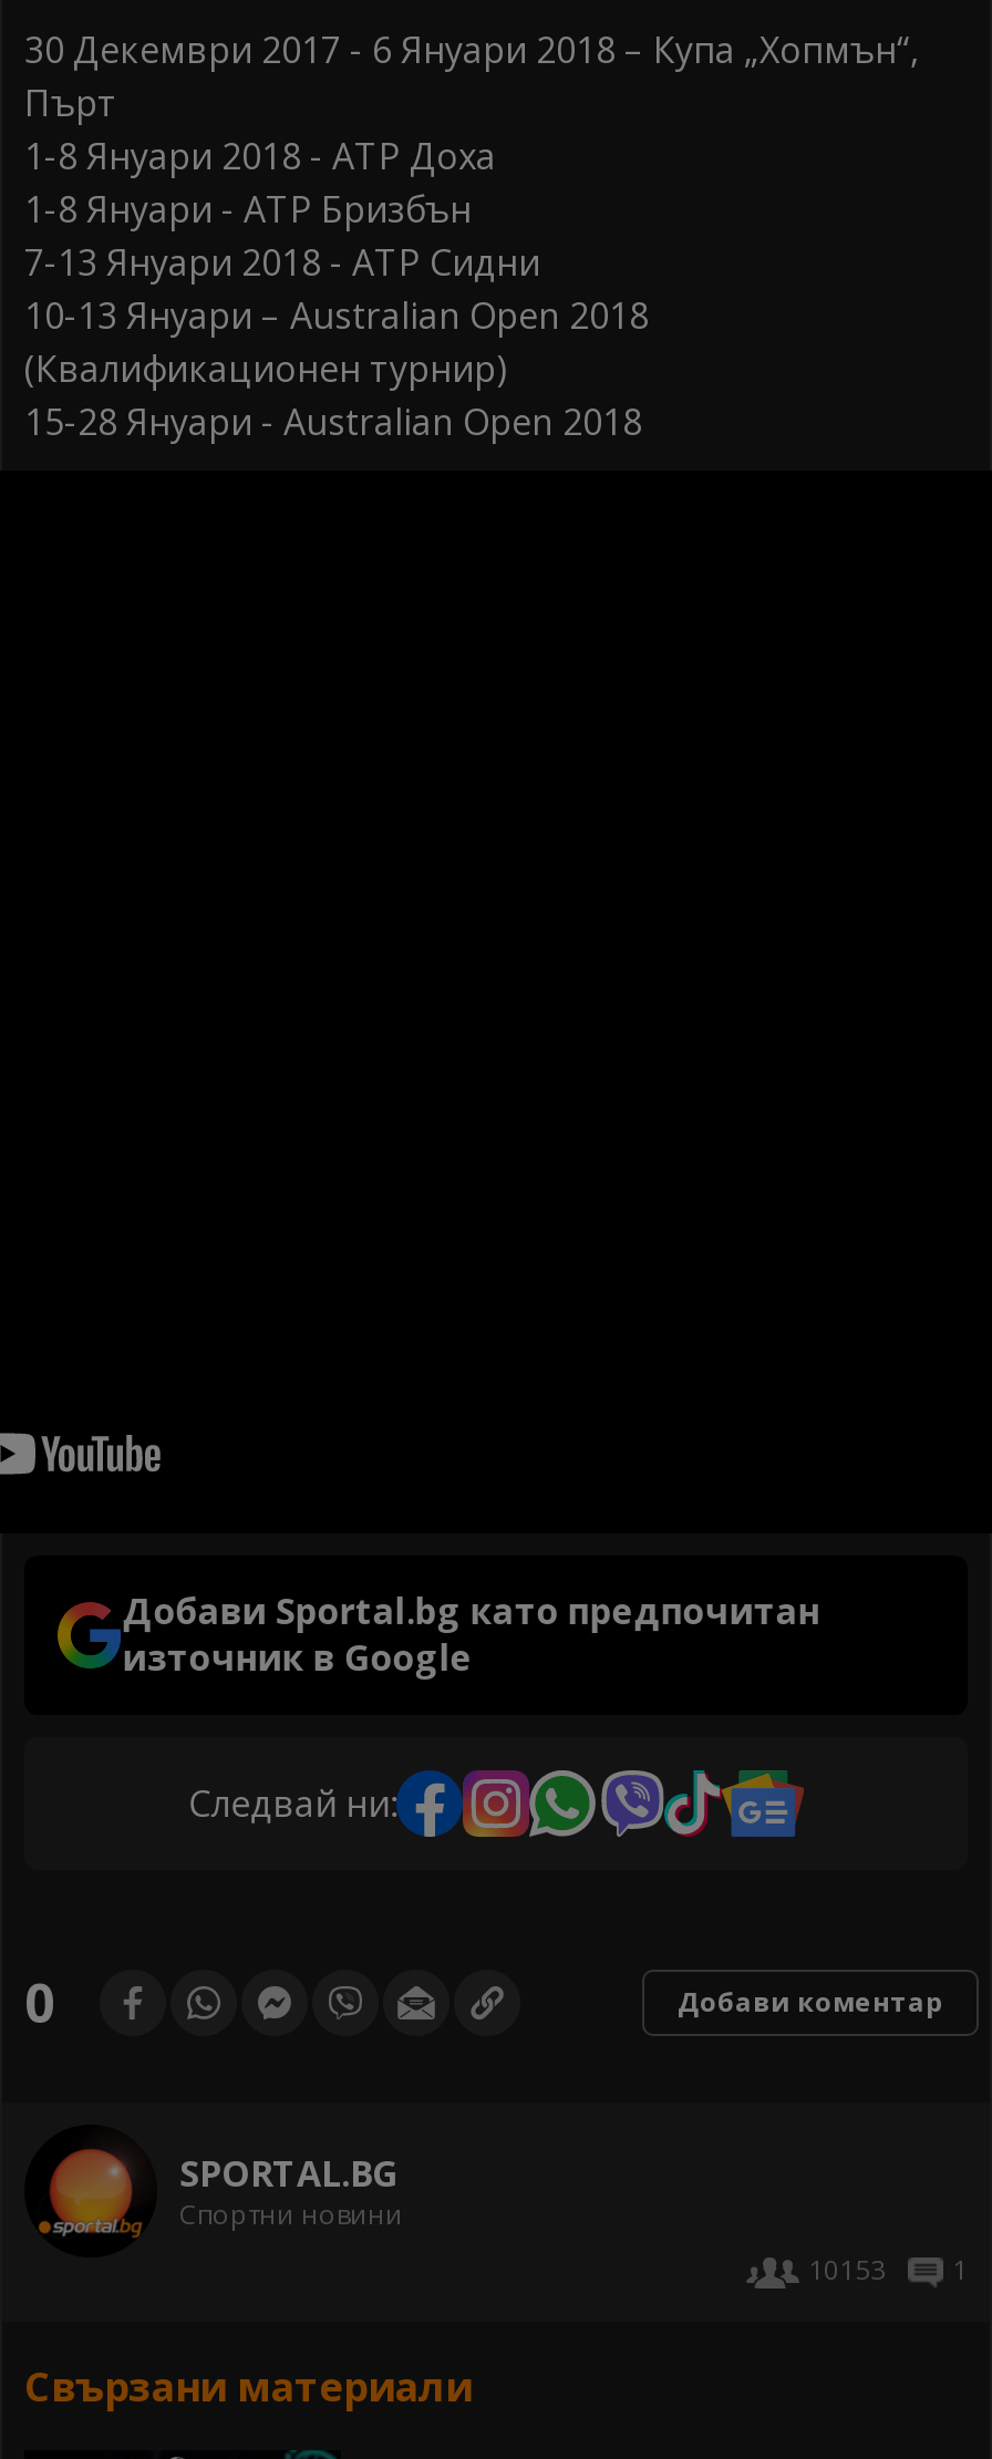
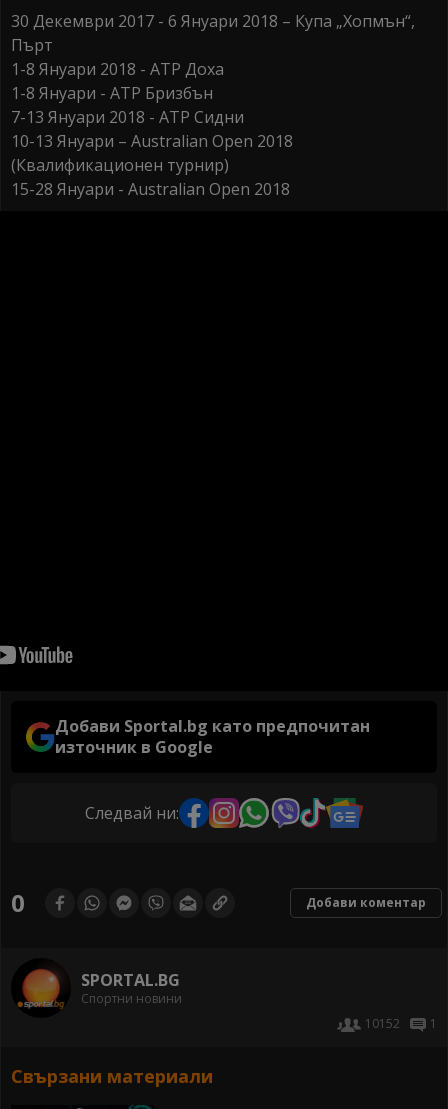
- 10153 1
+ 10152 1
